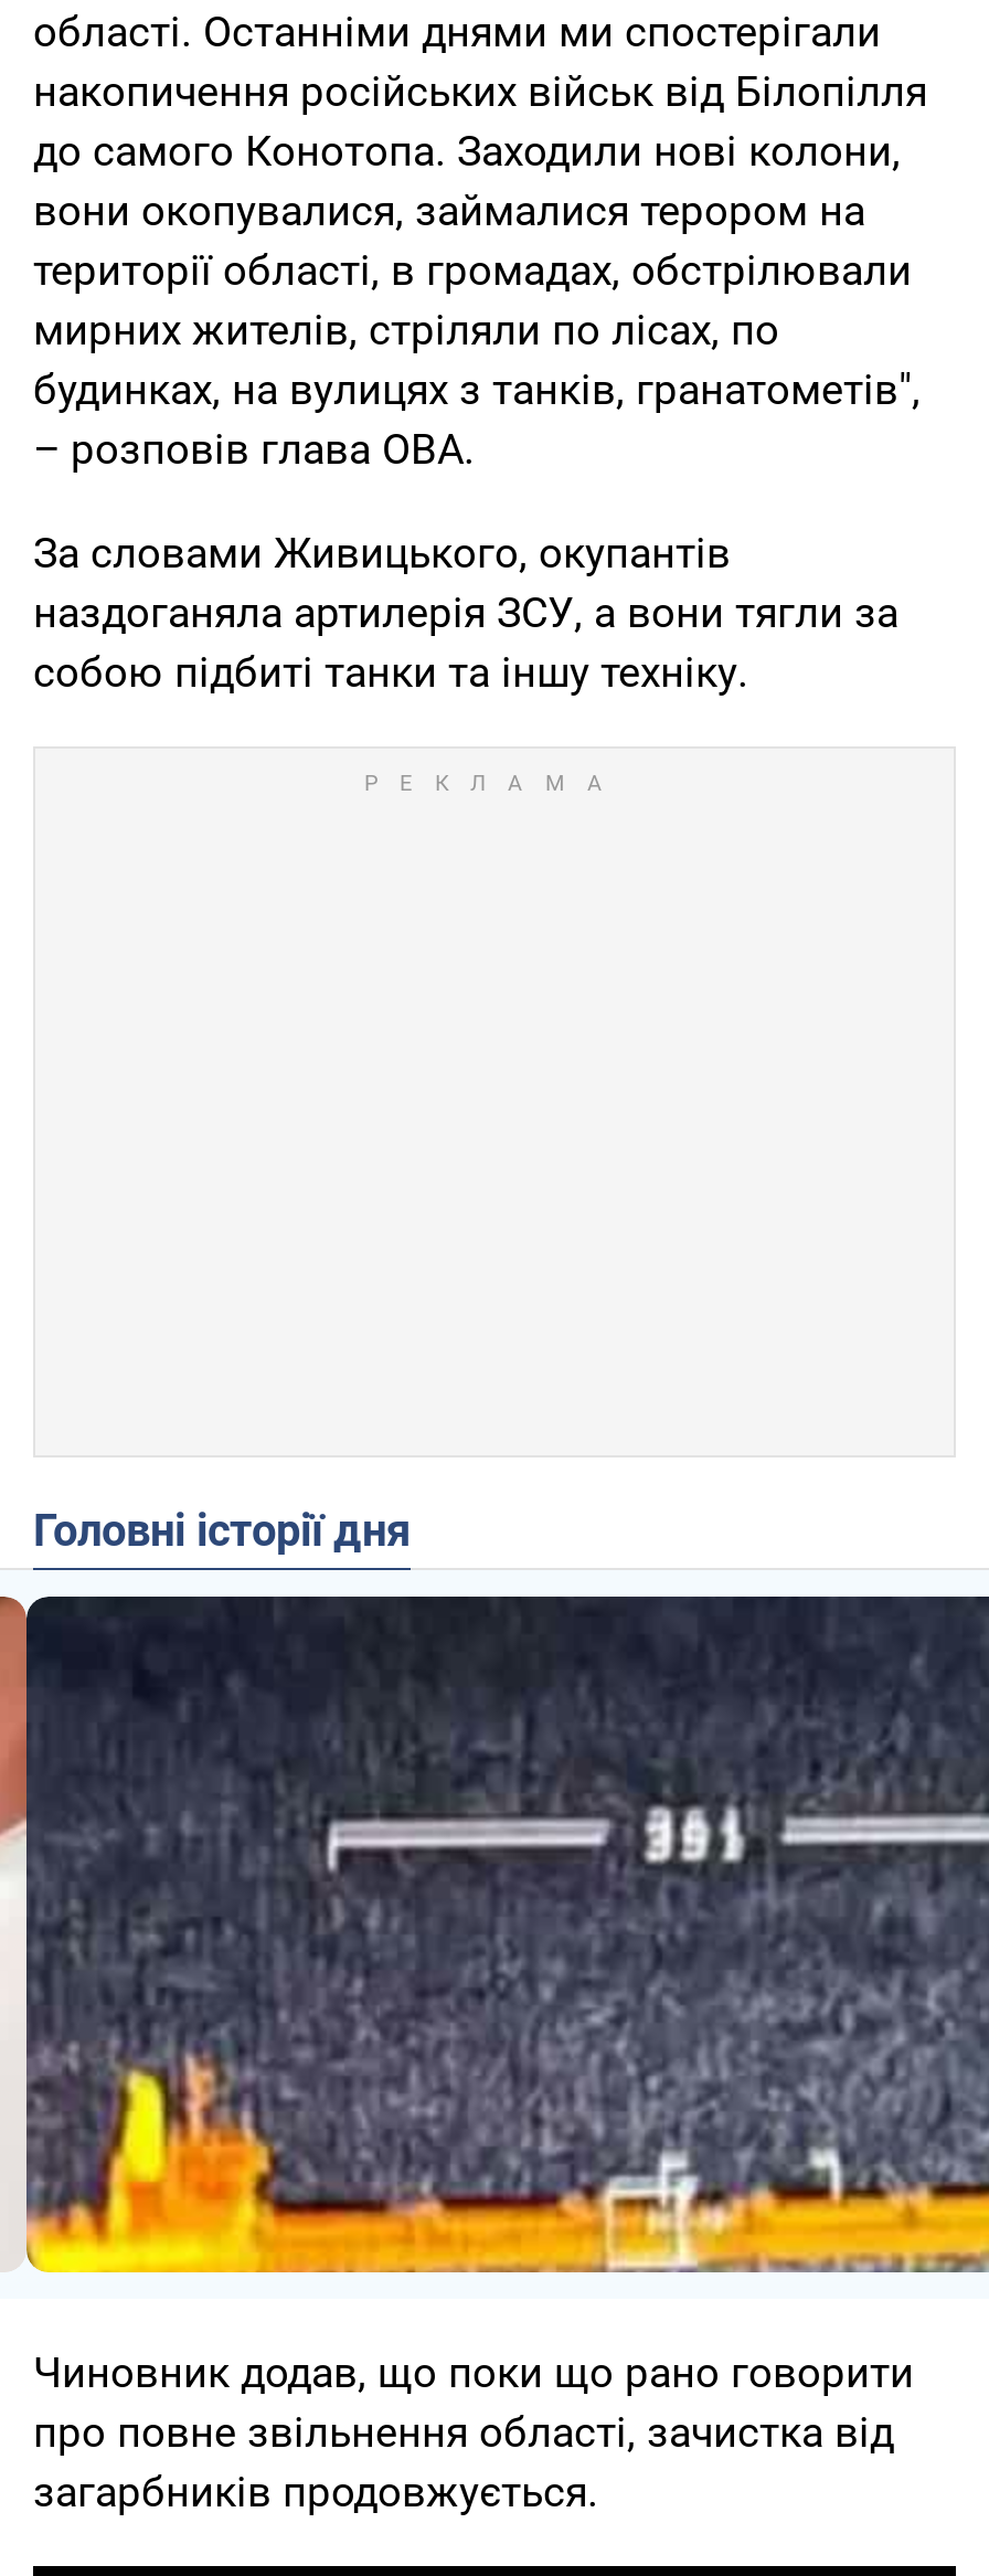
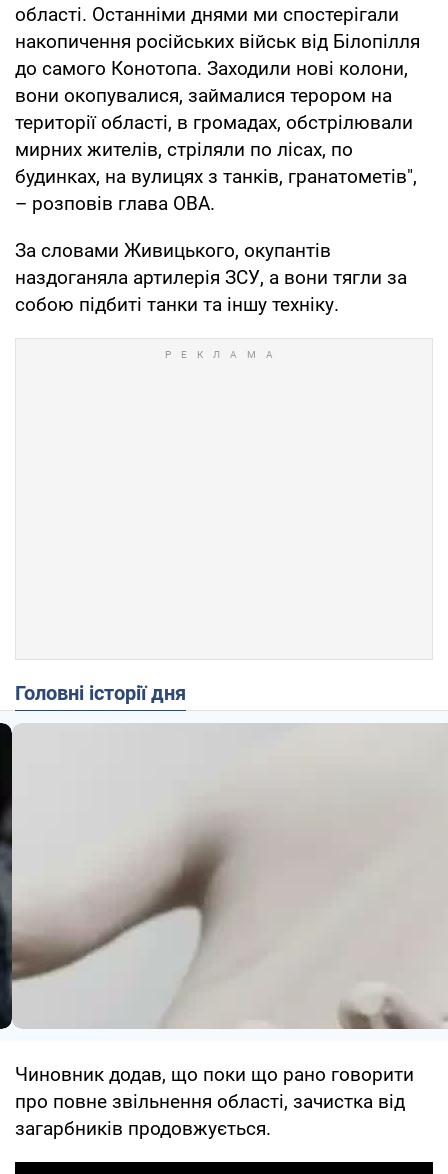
- [image]
+ [image]
